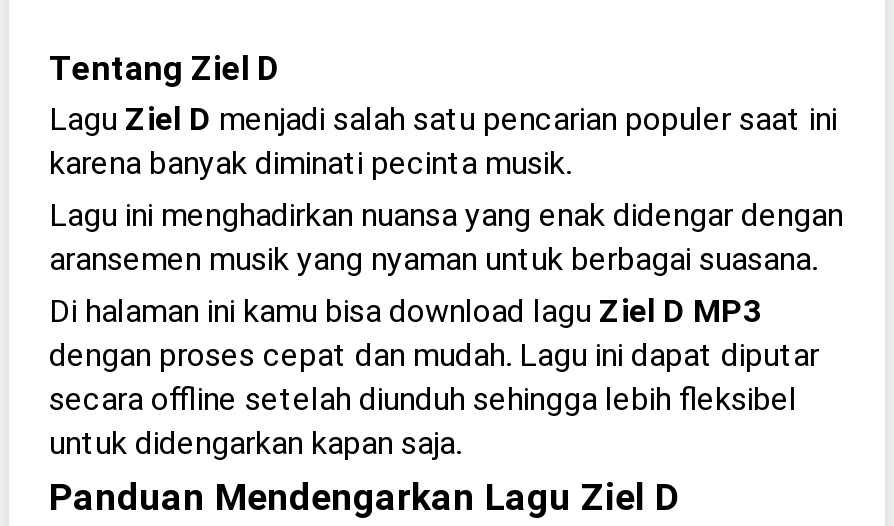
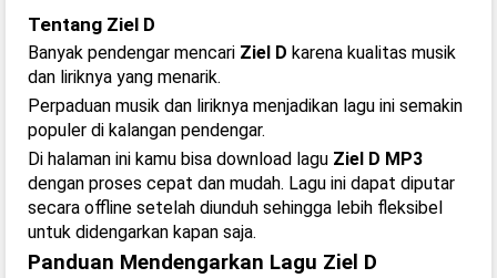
- Lagu Ziel D menjadi salah satu pencarian populer saat ini
- karena banyak diminati pecinta musik.
- Lagu ini menghadirkan nuansa yang enak didengar dengan
- aransemen musik yang nyaman untuk berbagai suasana.
+ Banyak pendengar mencari Ziel D karena kualitas musik
+ dan liriknya yang menarik.
+ Perpaduan musik dan liriknya menjadikan lagu ini semakin
+ populer di kalangan pendengar.
